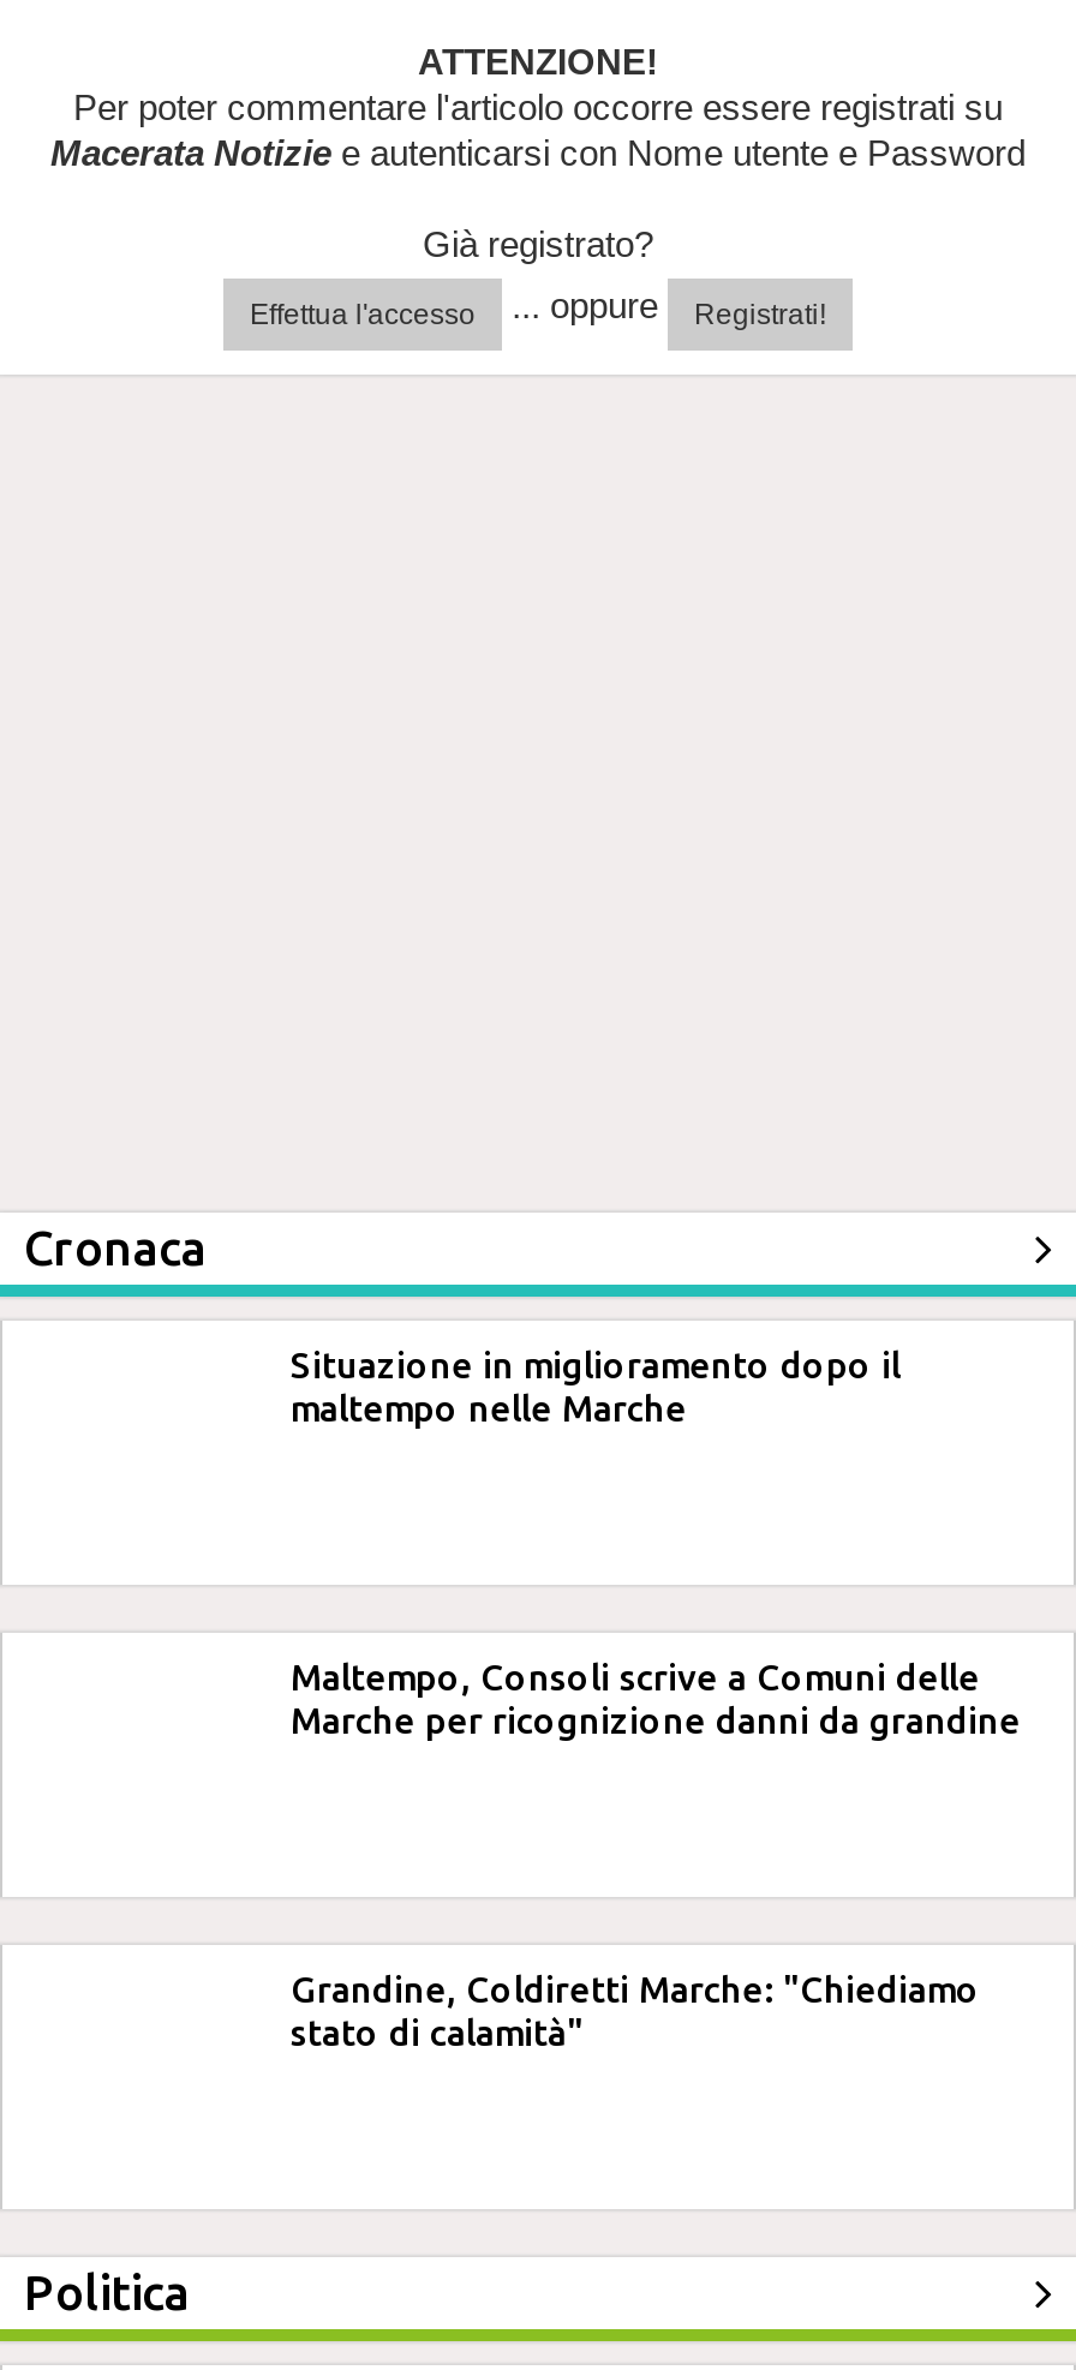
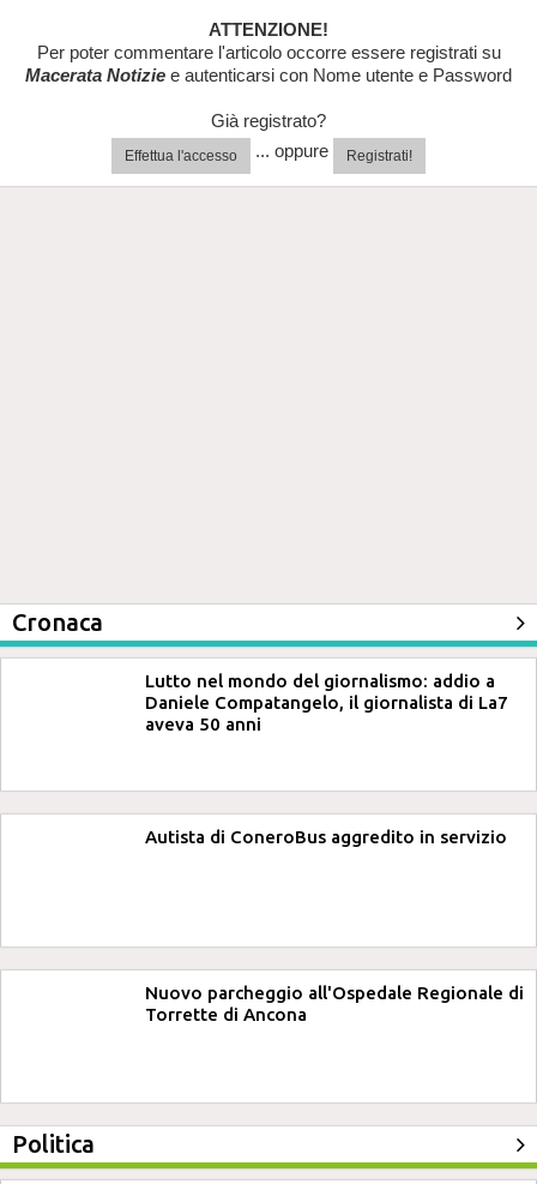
- Situazione in miglioramento dopo il
- maltempo nelle Marche
+ Lutto nel mondo del giornalismo: addio a
+ Daniele Compatangelo, il giornalista di La7
+ aveva 50 anni

- Maltempo, Consoli scrive a Comuni delle
- Marche per ricognizione danni da grandine
+ Autista di ConeroBus aggredito in servizio

- Grandine, Coldiretti Marche: "Chiediamo
- stato di calamità"
+ Nuovo parcheggio all'Ospedale Regionale di
+ Torrette di Ancona
